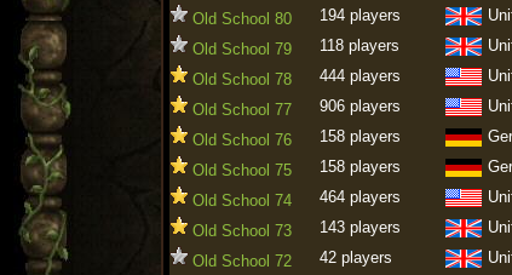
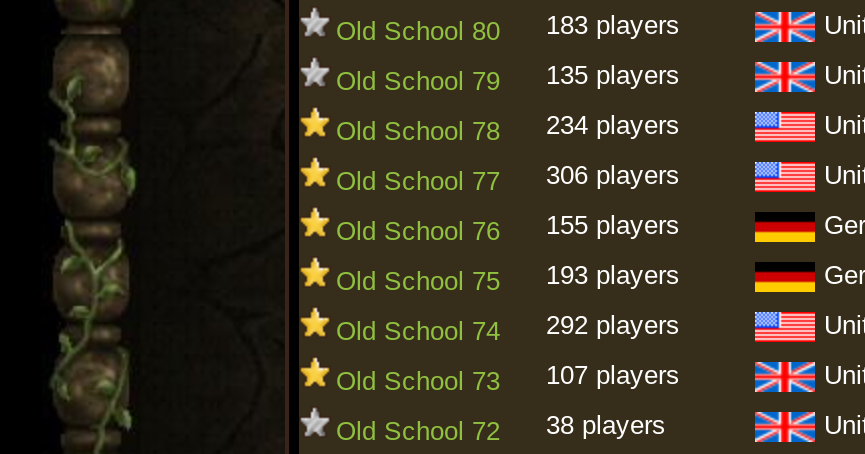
- Old School 80 194 players
+ Old School 80 183 players

- Old School 79 118 players
+ Old School 79 135 players

- Old School 78 444 players
+ Old School 78 234 players

- Old School 77 906 players
+ Old School 77 306 players

- Old School 76 158 players
+ Old School 76 155 players

- Old School 75 158 players
+ Old School 75 193 players

- Old School 74 464 players
+ Old School 74 292 players

- Old School 73 143 players
+ Old School 73 107 players

- Old School 72 42 players
+ Old School 72 38 players
